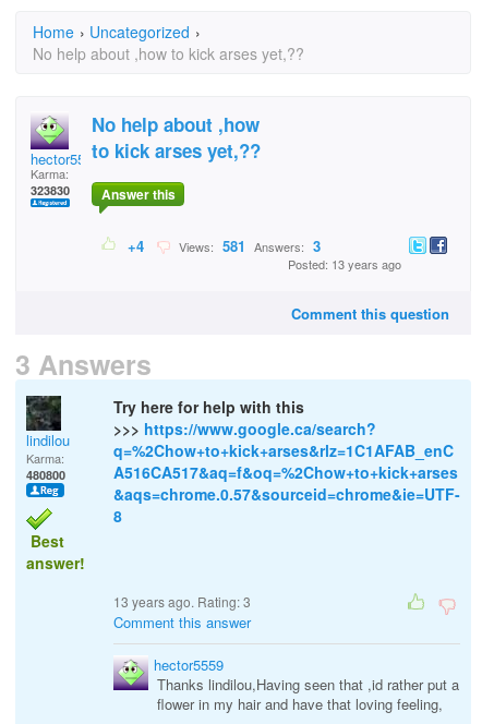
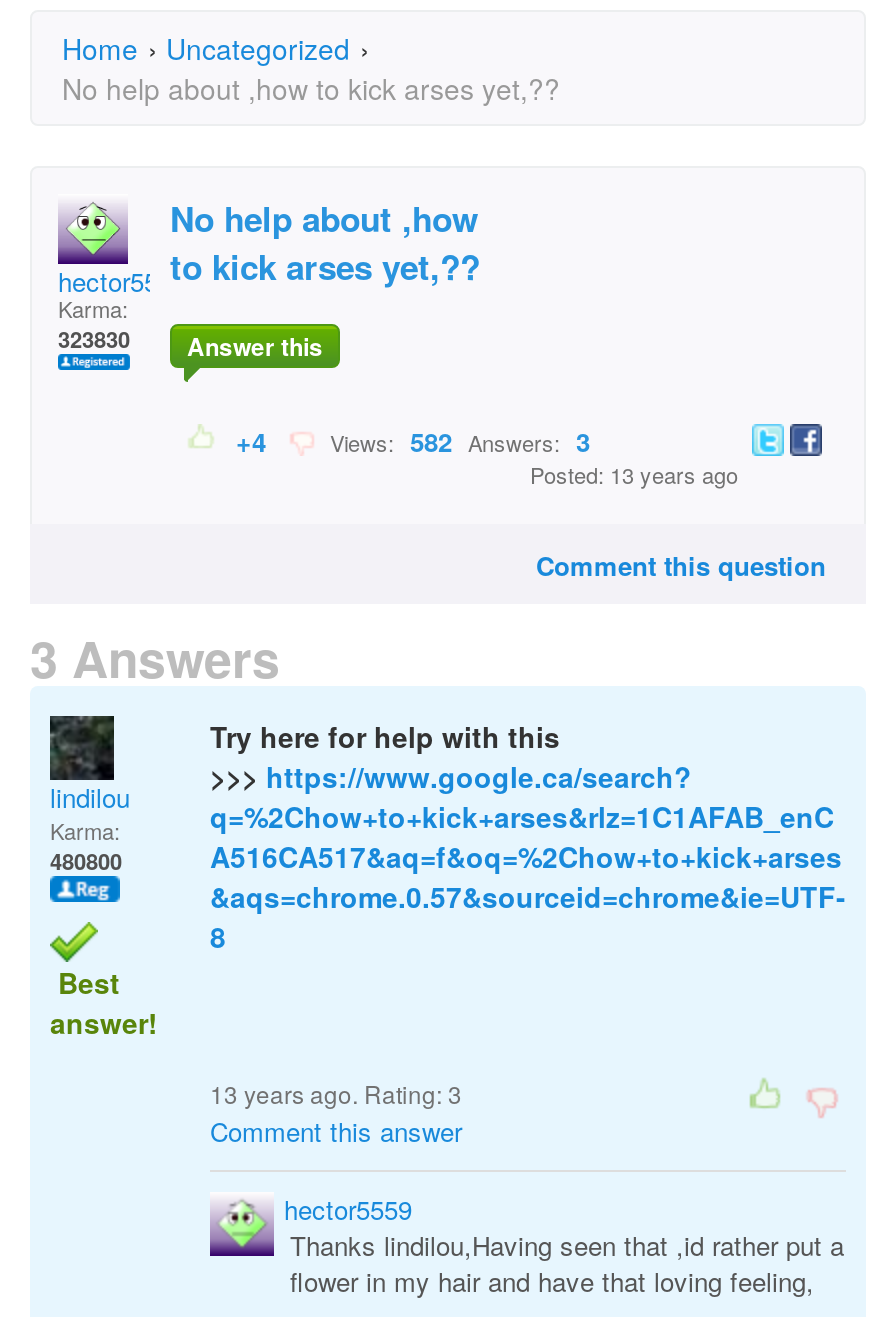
- Views: 581 Answers: 3
+ Views: 582 Answers: 3
